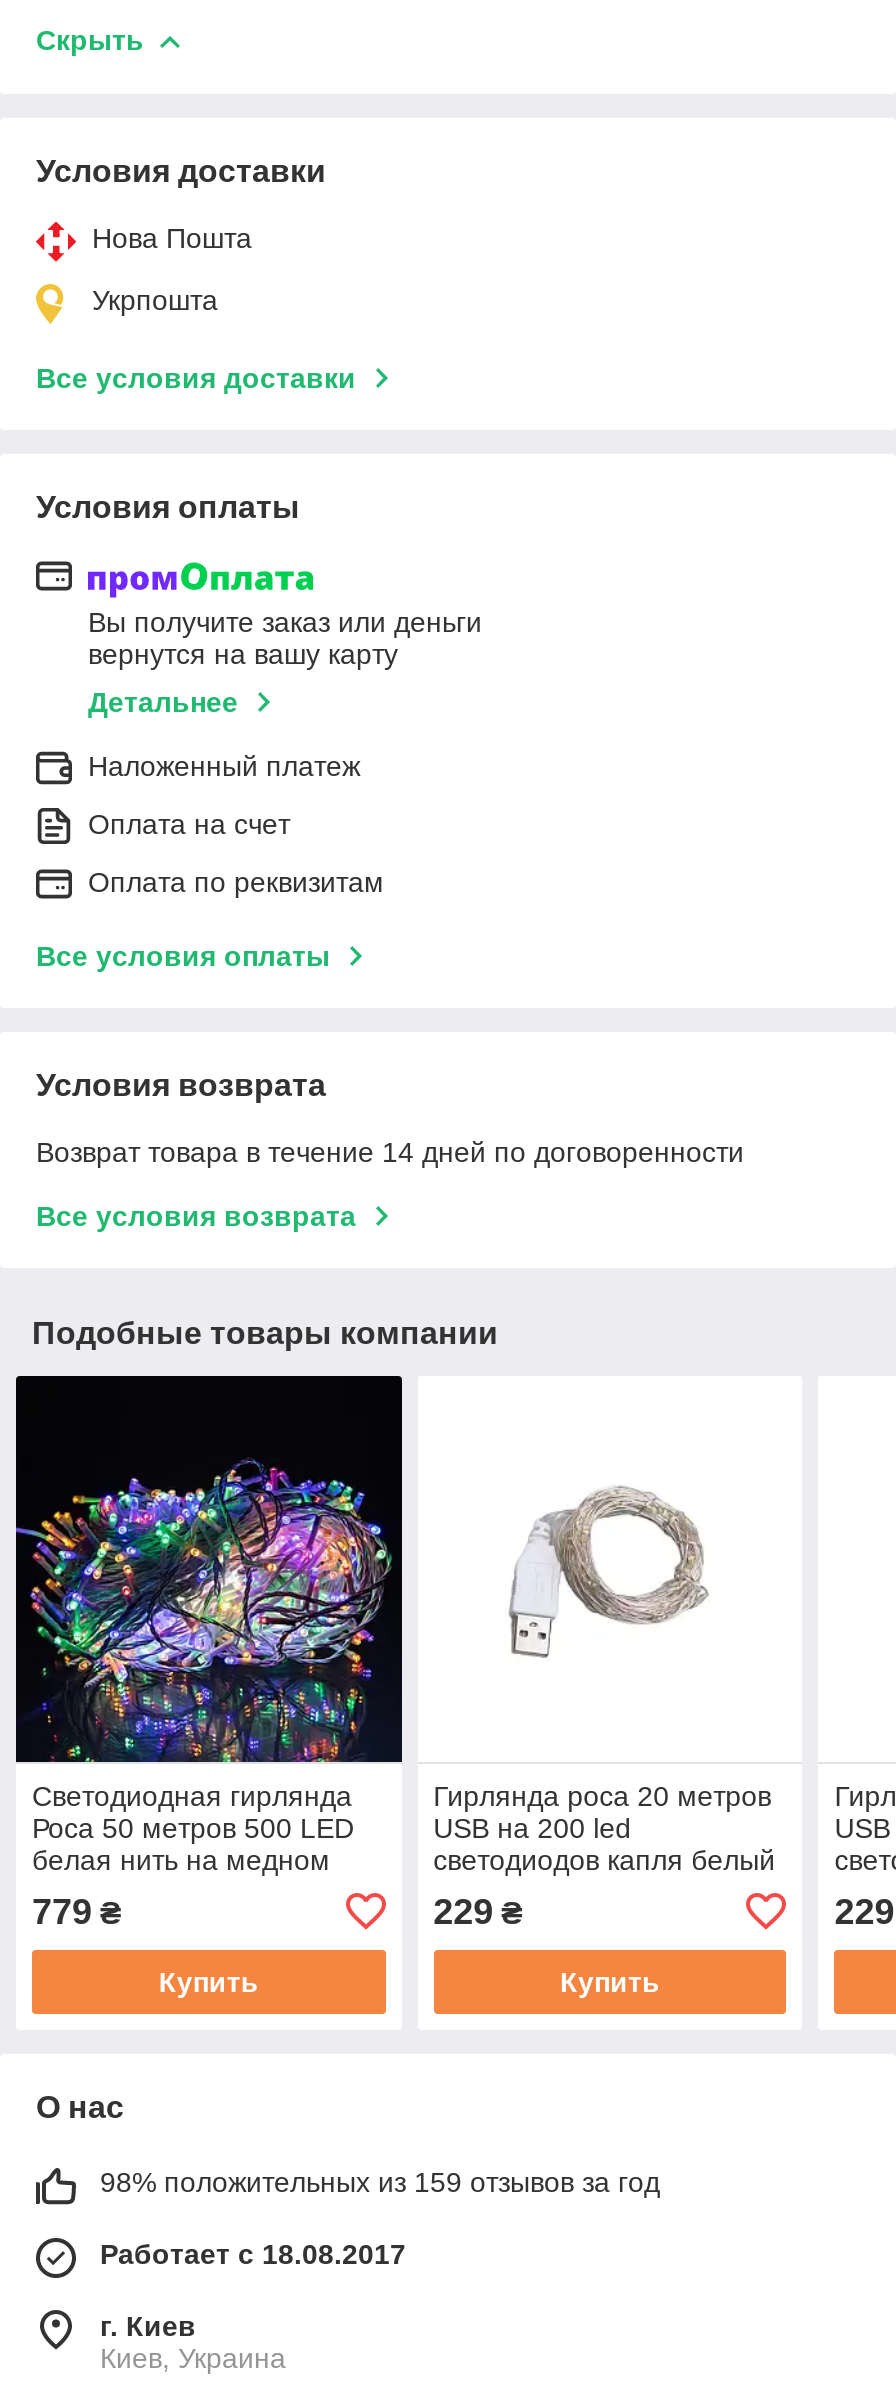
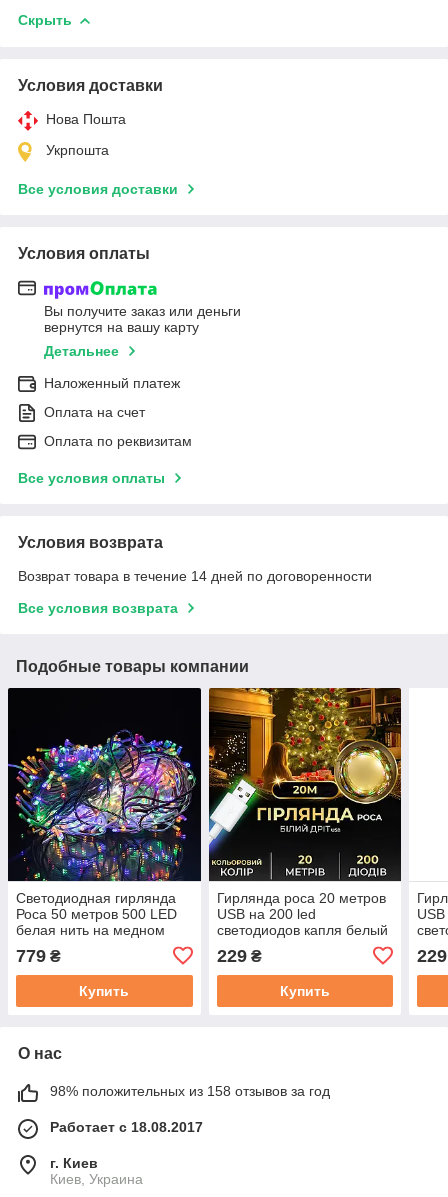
- [image]
+ [image]

- 98% положительных из 159 отзывов за год
+ 98% положительных из 158 отзывов за год
